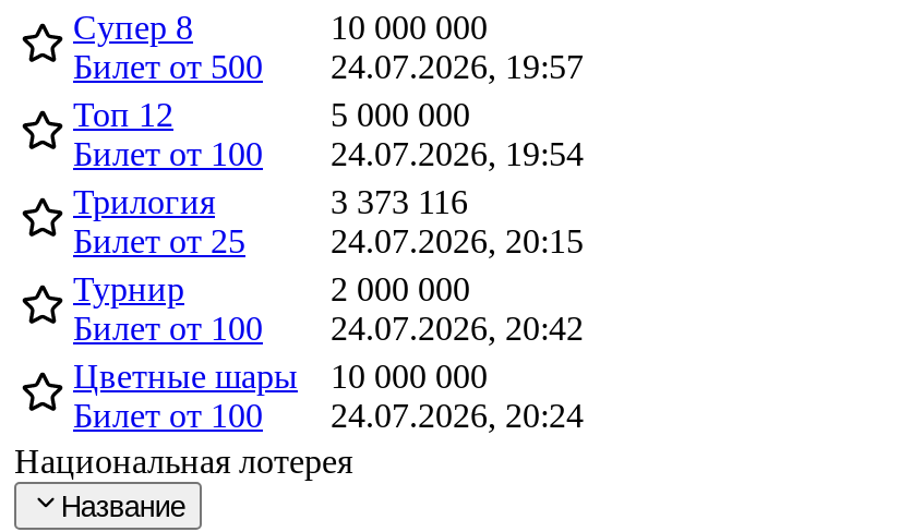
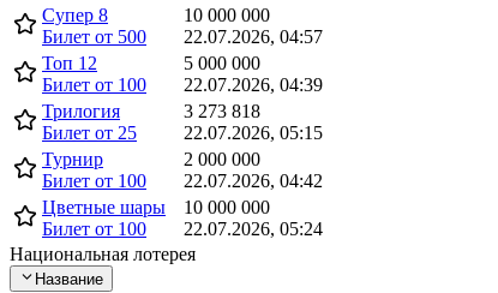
- Билет от 500 24.07.2026, 19:57
+ Билет от 500 22.07.2026, 04:57

- Билет от 100 24.07.2026, 19:54
+ Билет от 100 22.07.2026, 04:39

- 3 373 116
+ 3 273 818

- 24.07.2026, 20:15
+ 22.07.2026, 05:15

- Билет от 100 24.07.2026, 20:42
+ Билет от 100 22.07.2026, 04:42

- Билет от 100 24.07.2026, 20:24
+ Билет от 100 22.07.2026, 05:24
